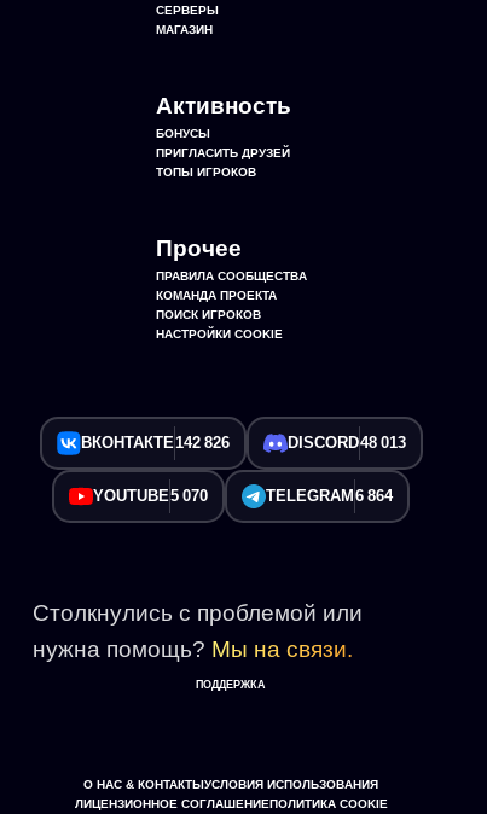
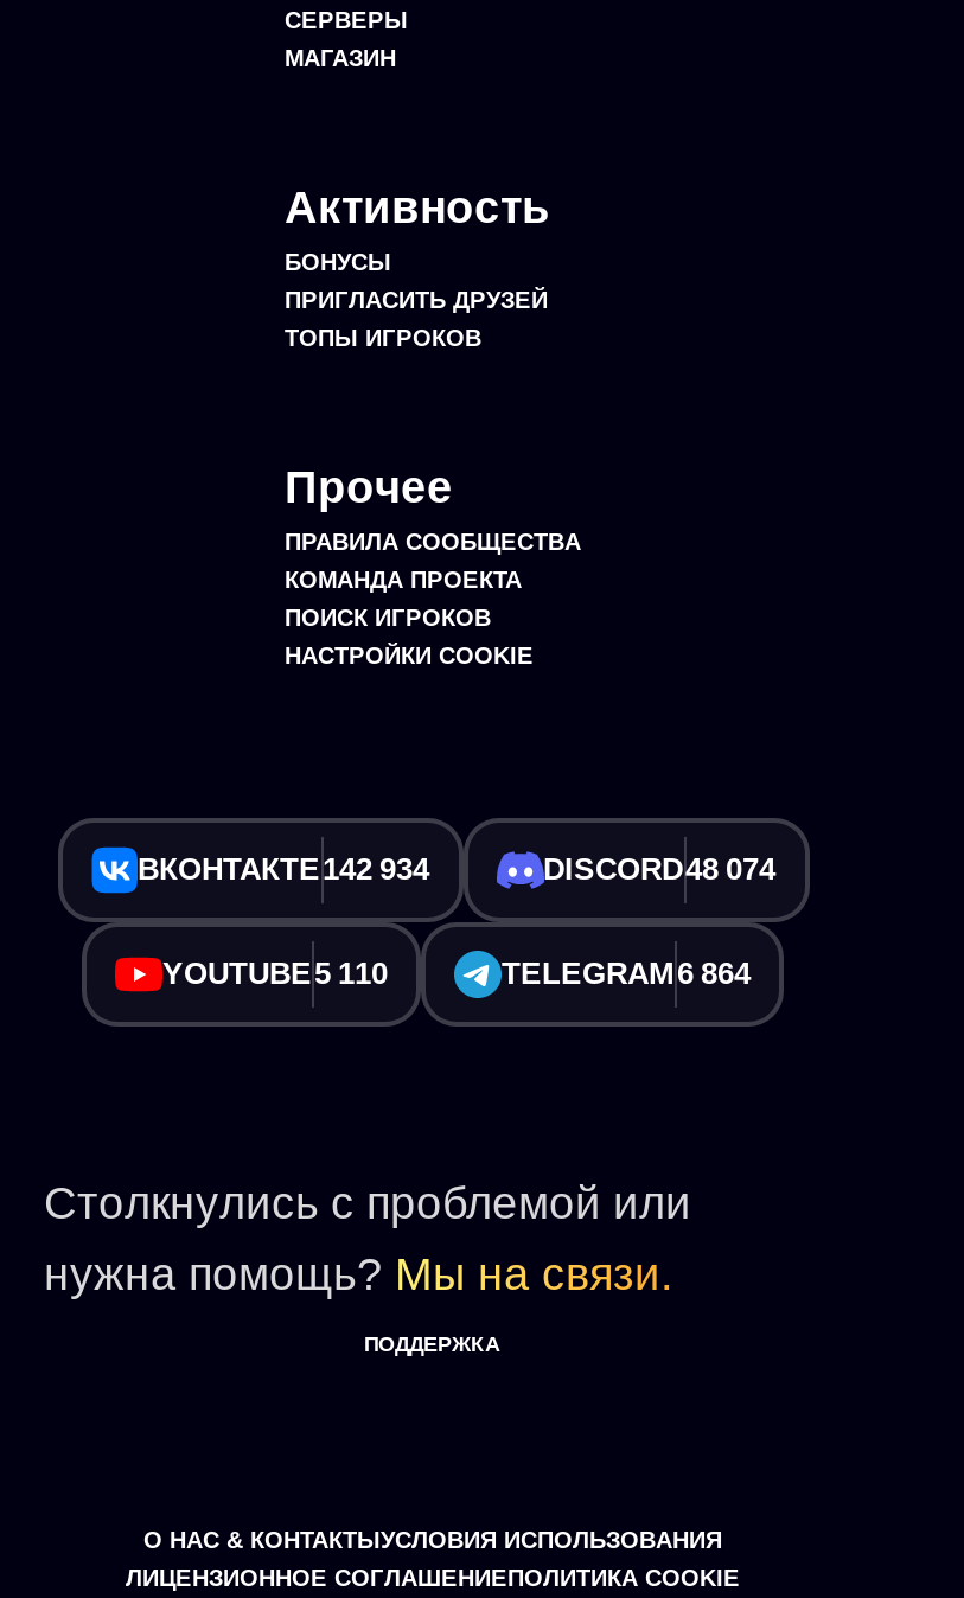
- ВКОНТАКТЕ142 826
+ ВКОНТАКТЕ142 934

- DISCORD48 013
+ DISCORD48 074

- YOUTUBE5 070
+ YOUTUBE5 110
